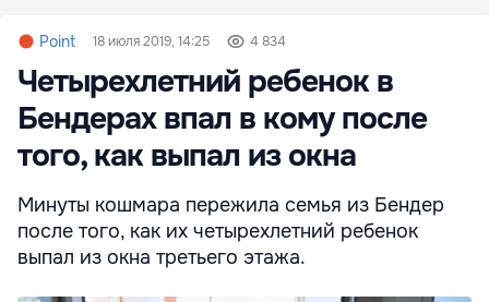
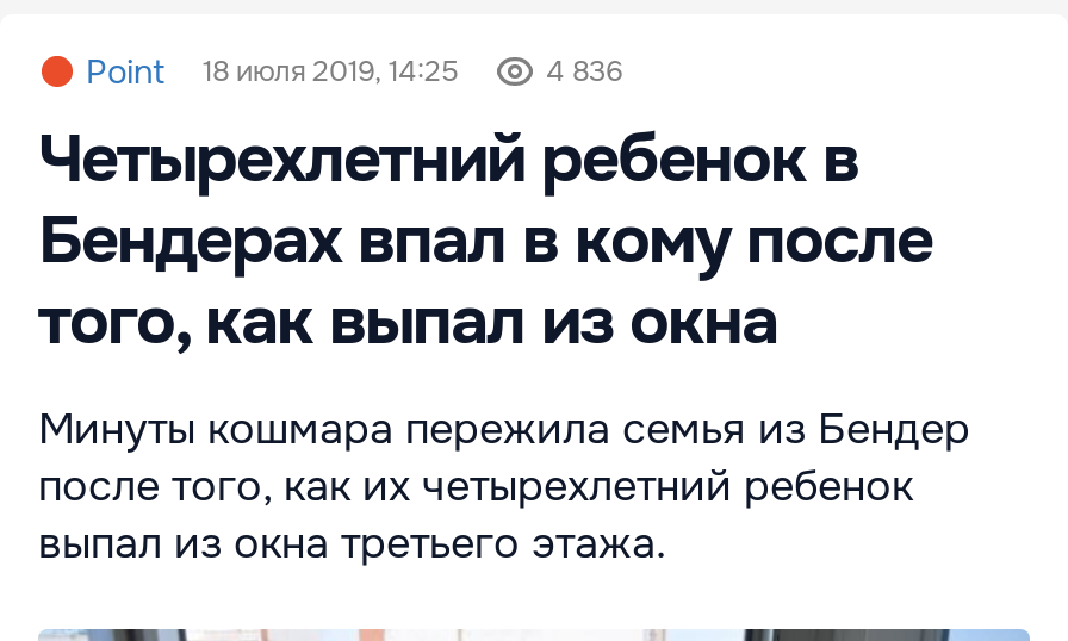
- 4 834
+ 4 836
